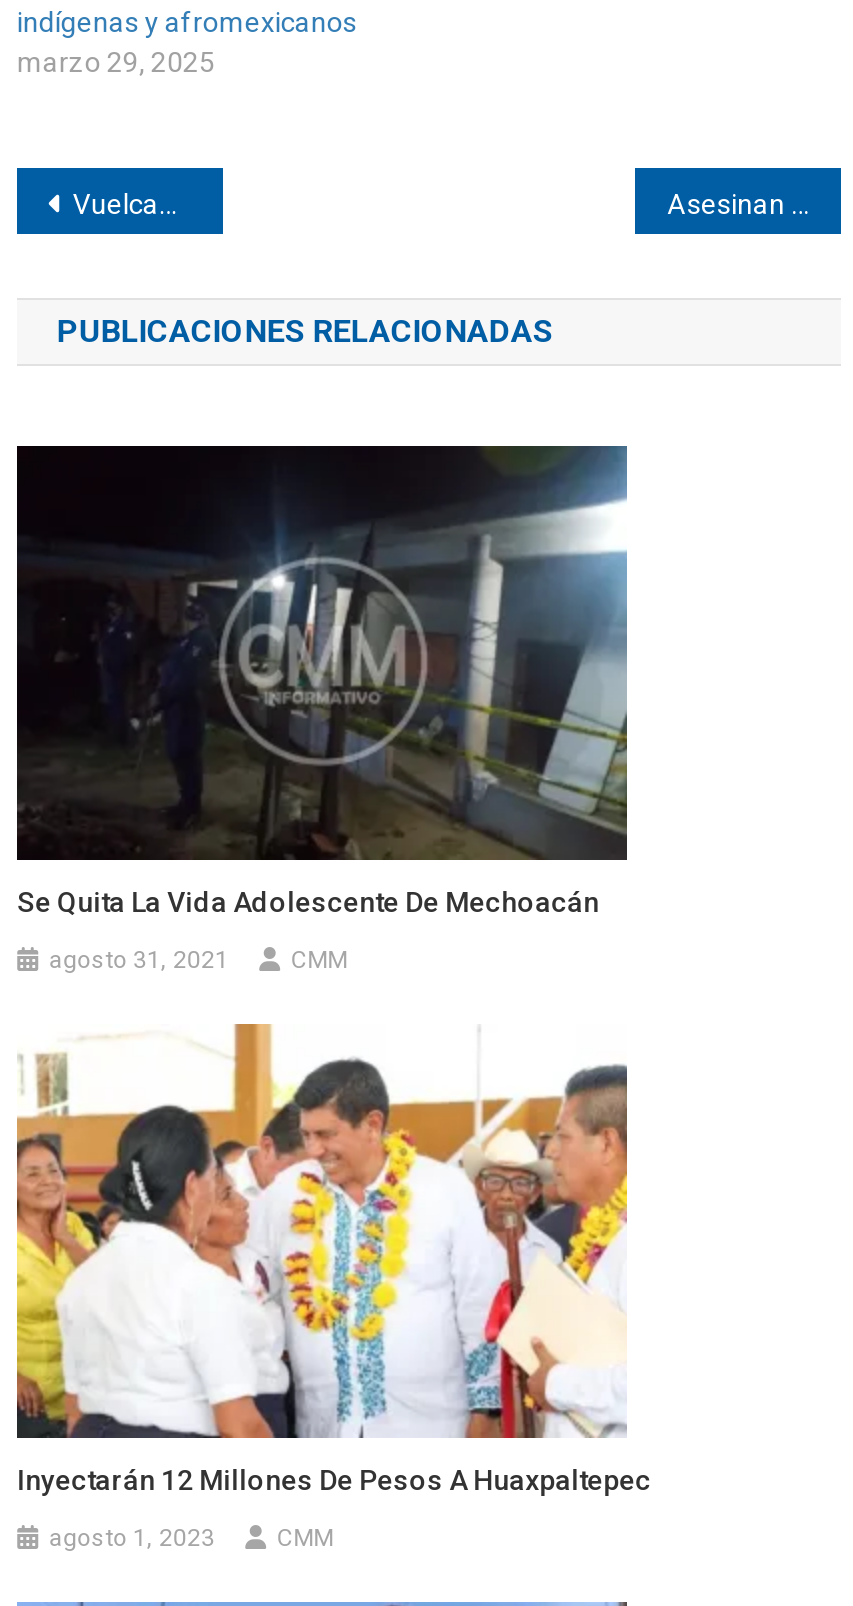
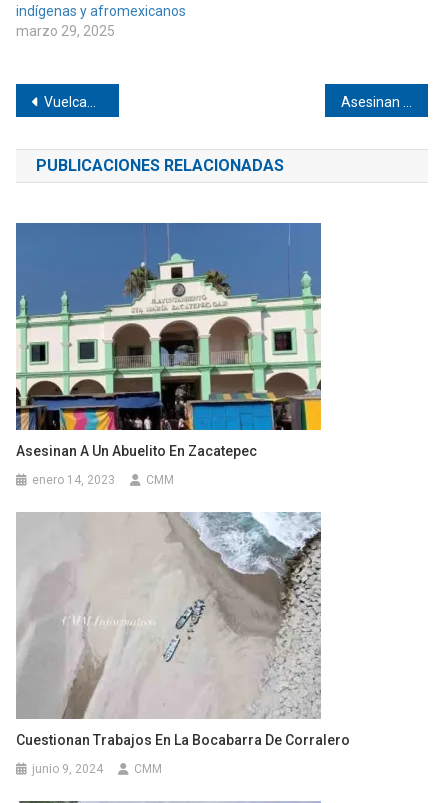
- [image]
- Se Quita La Vida Adolescente De Mechoacán
+ [image]
+ Asesinan A Un Abuelito En Zacatepec

- agosto 31, 2021
+ enero 14, 2023

- [image]
- Inyectarán 12 Millones De Pesos A Huaxpaltepec
+ [image]
+ Cuestionan Trabajos En La Bocabarra De Corralero

- agosto 1, 2023
+ junio 9, 2024
